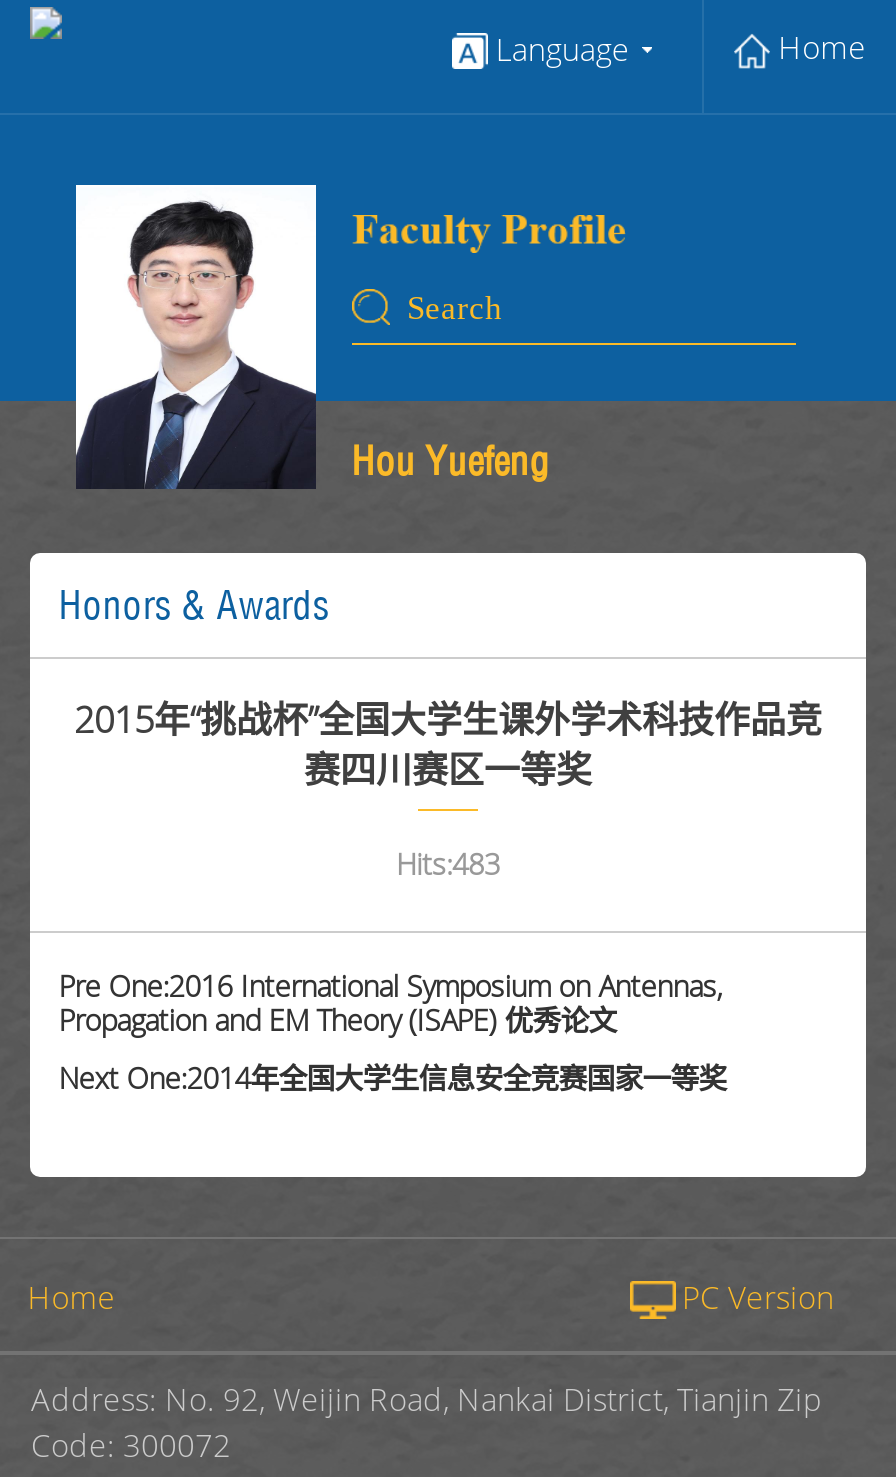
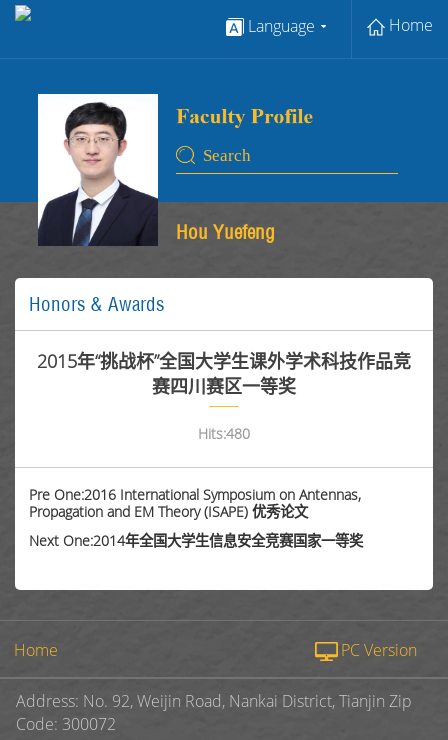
- Hits:483
+ Hits:480
